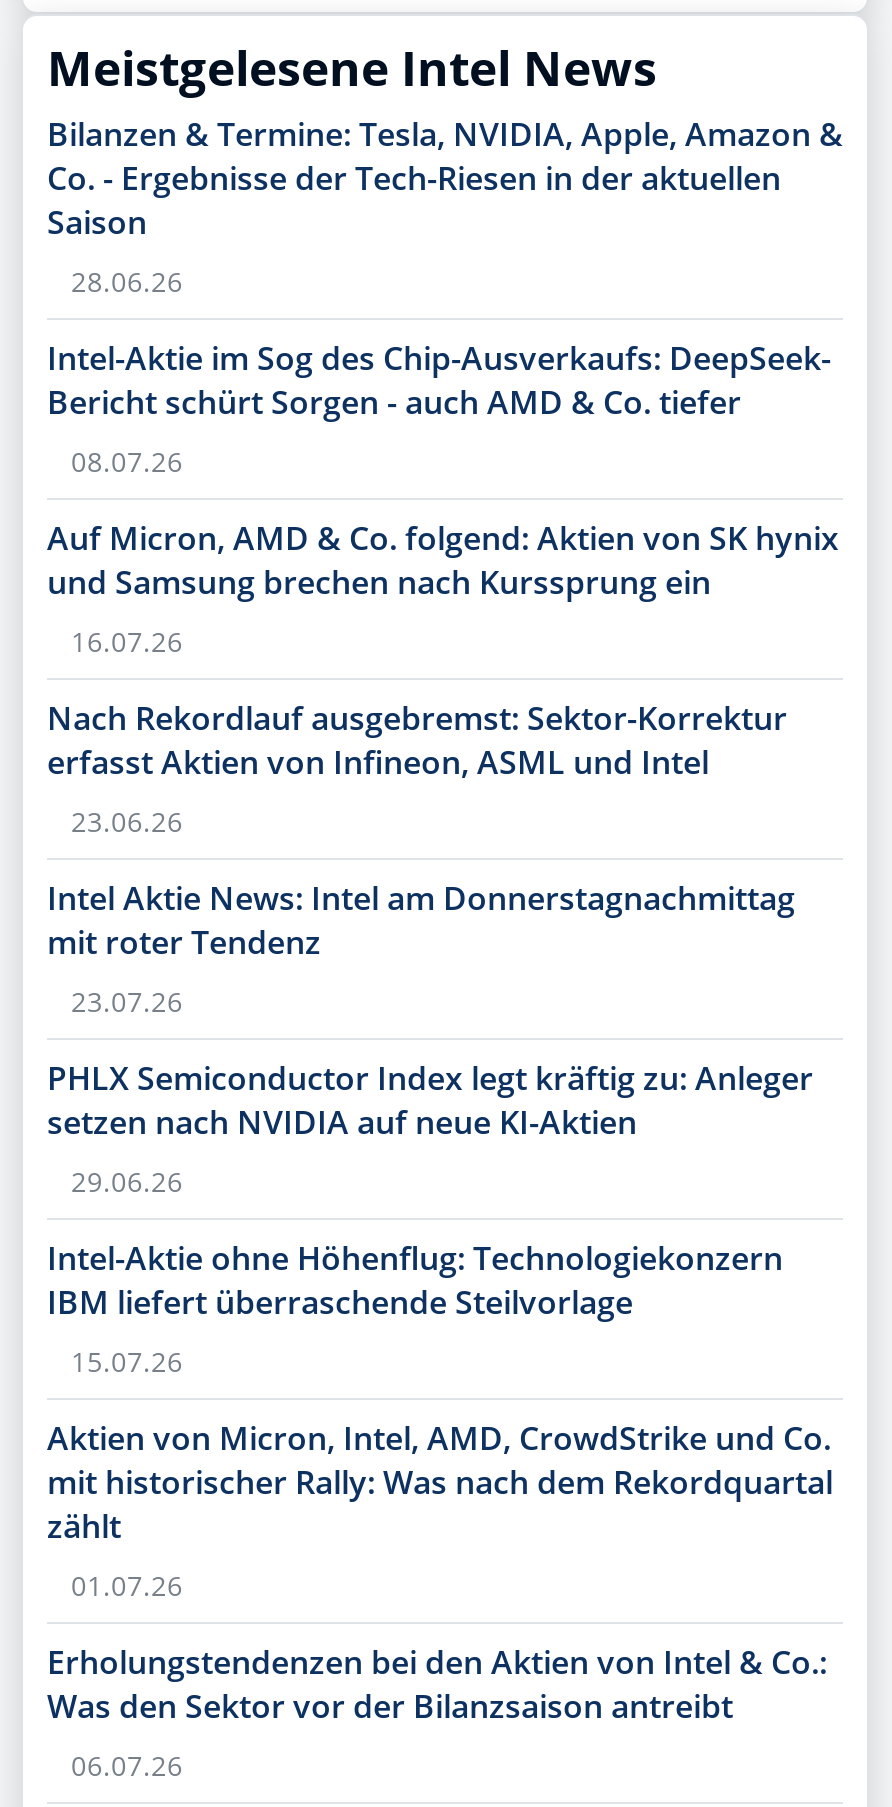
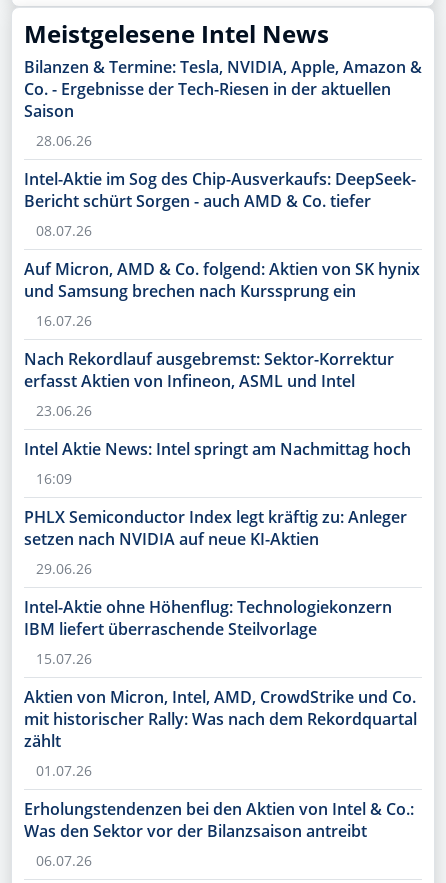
- Intel Aktie News: Intel am Donnerstagnachmittag
- mit roter Tendenz
+ Intel Aktie News: Intel springt am Nachmittag hoch

- 23.07.26
+ 16:09
